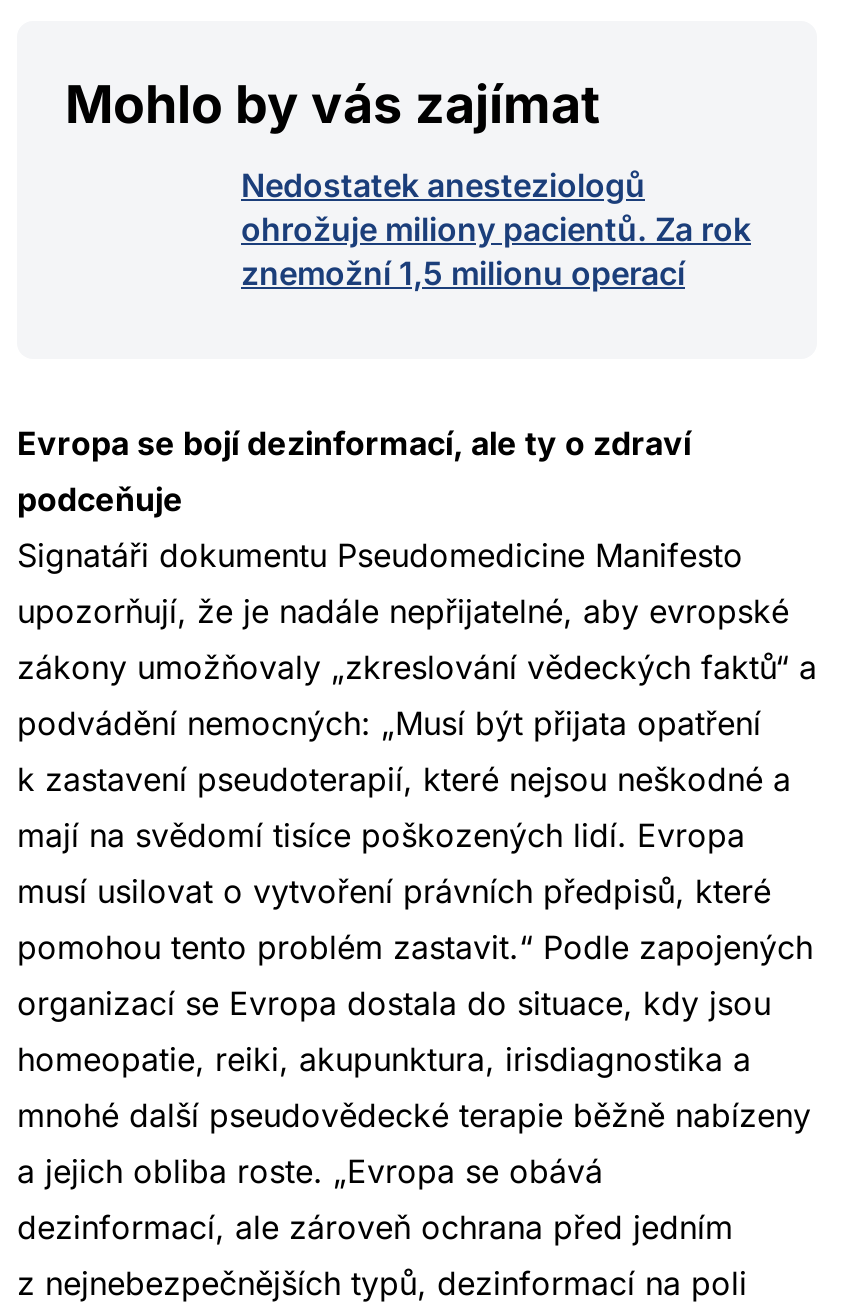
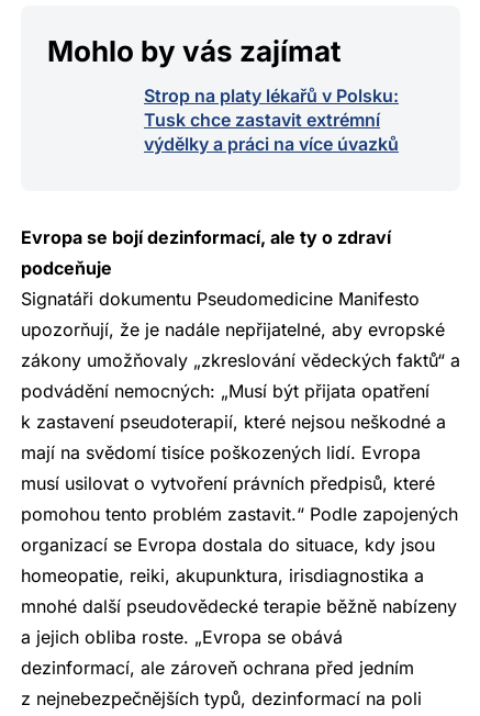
- Nedostatek anesteziologů
- ohrožuje miliony pacientů. Za rok
- znemožní 1,5 milionu operací
+ Strop na platy lékařů v Polsku:
+ Tusk chce zastavit extrémní
+ výdělky a práci na více úvazků
